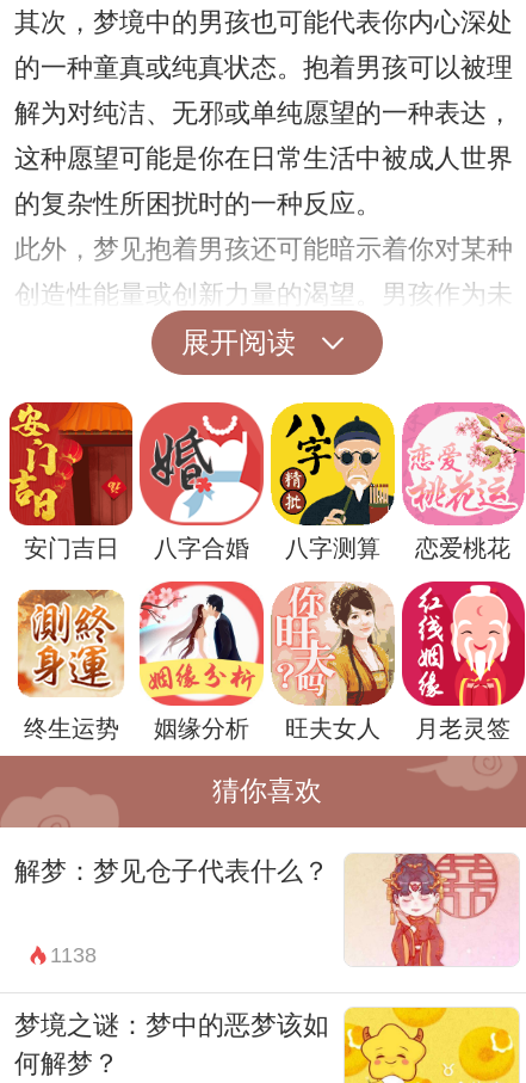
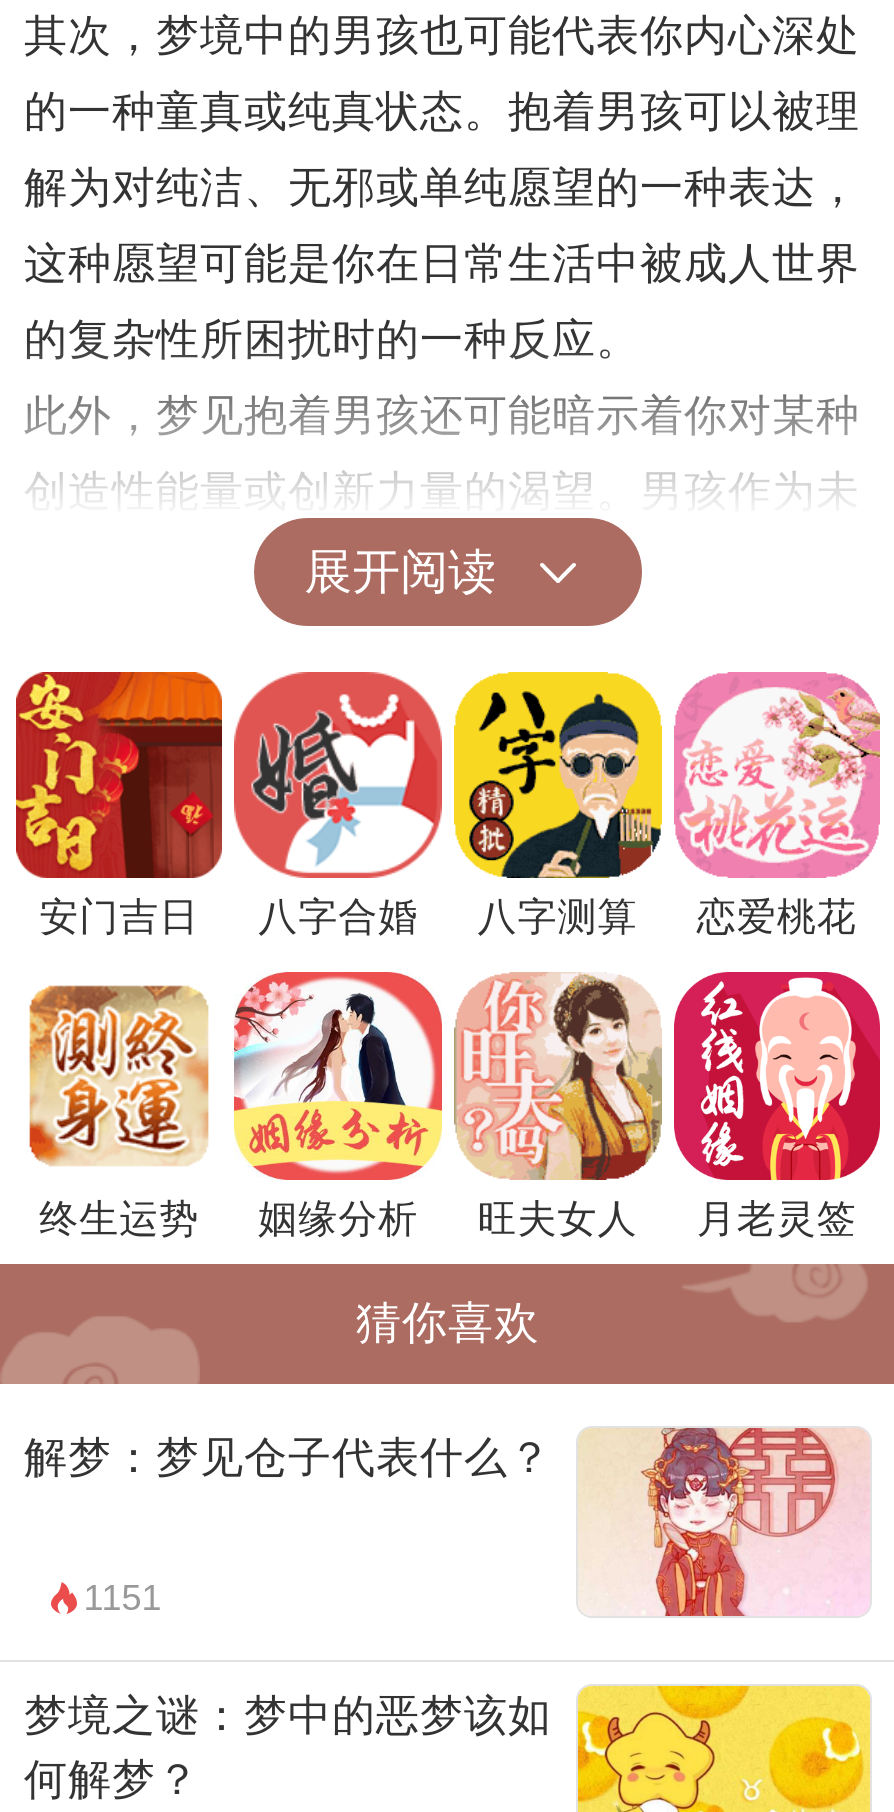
- 1138
+ 1151
